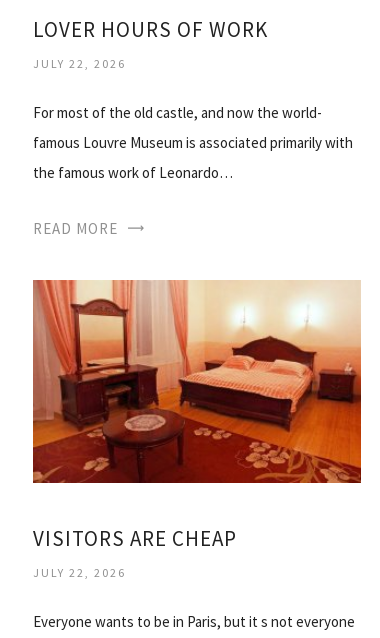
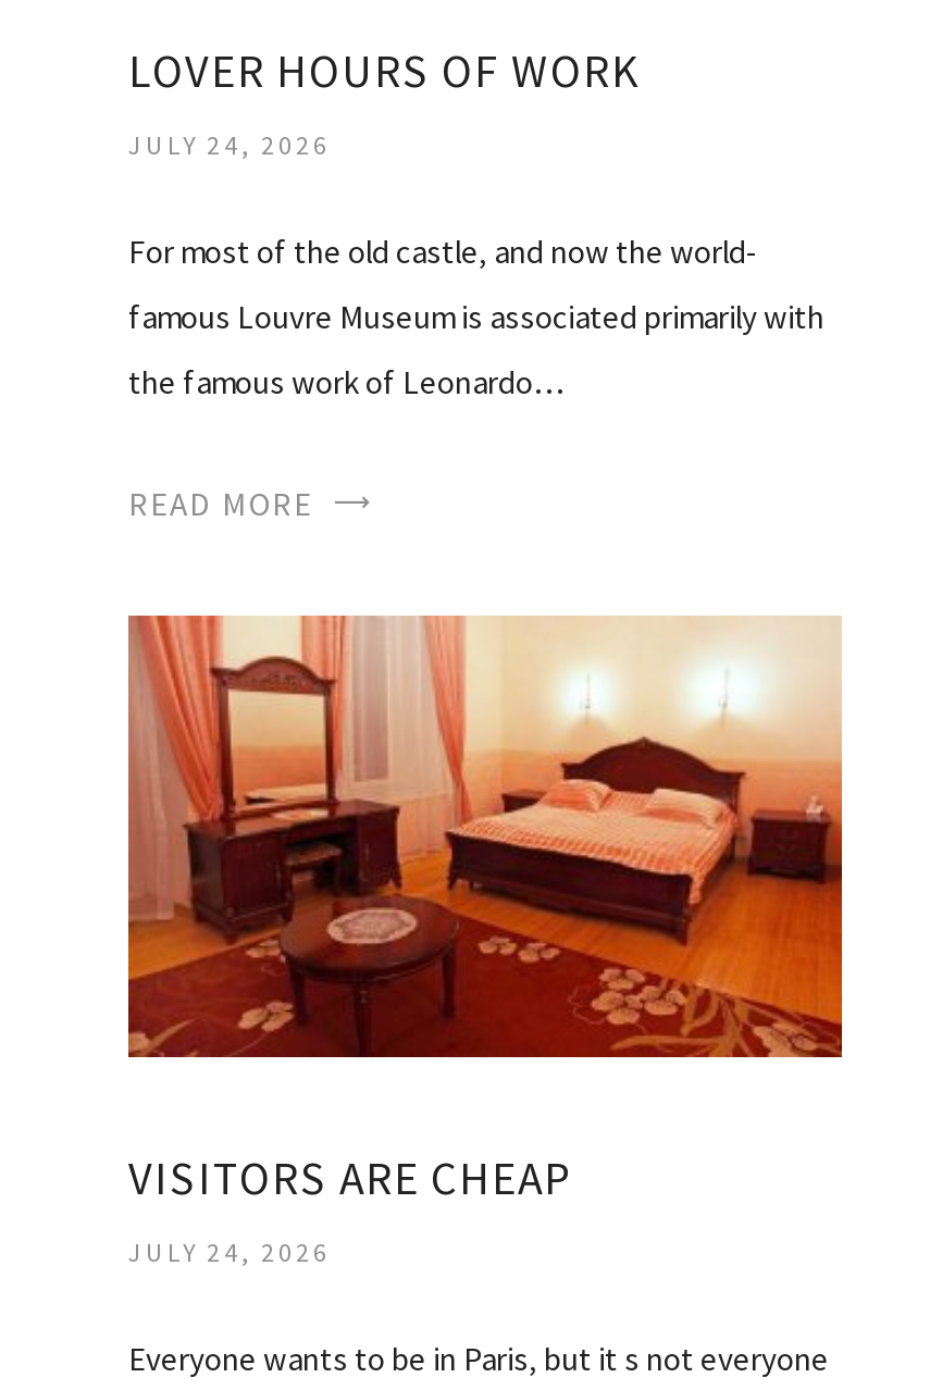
- JULY 22, 2026
+ JULY 24, 2026

- JULY 22, 2026
+ JULY 24, 2026
